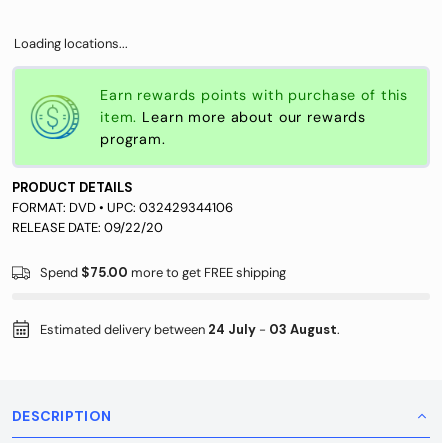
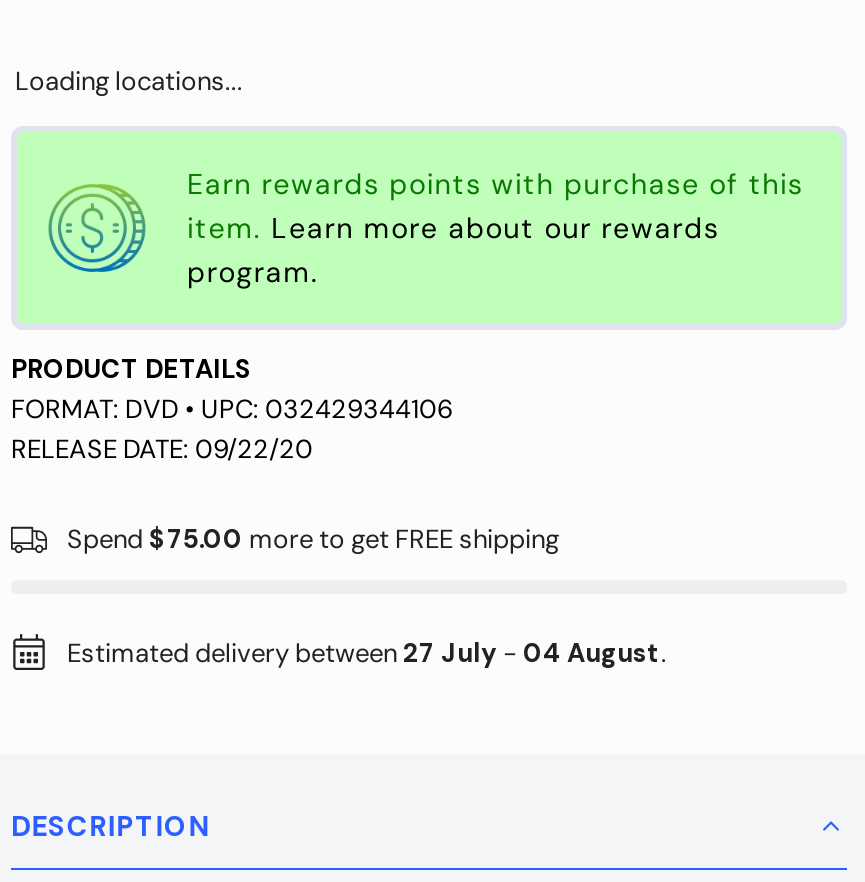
- Estimated delivery between 24 July - 03 August.
+ Estimated delivery between 27 July - 04 August.
